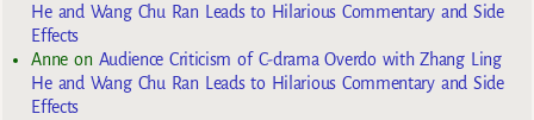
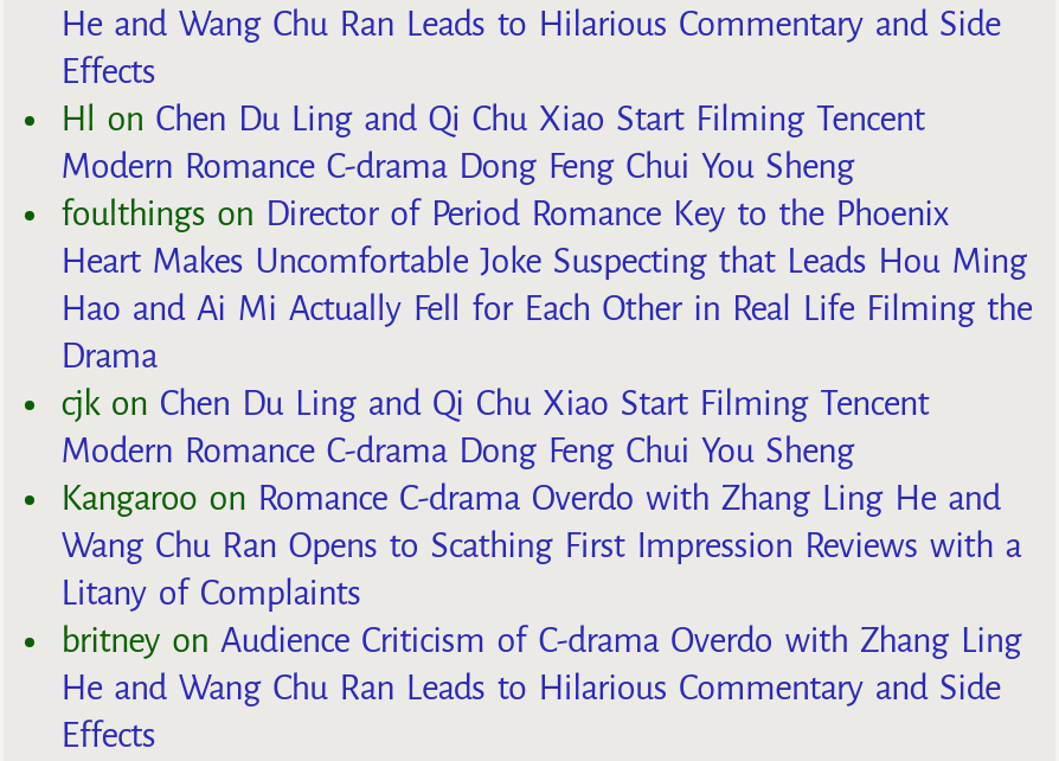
- Anne on Audience Criticism of C-drama Overdo with Zhang Ling
+ Hl on Chen Du Ling and Qi Chu Xiao Start Filming Tencent
+ Modern Romance C-drama Dong Feng Chui You Sheng
+ foulthings on Director of Period Romance Key to the Phoenix
+ Heart Makes Uncomfortable Joke Suspecting that Leads Hou Ming
+ Hao and Ai Mi Actually Fell for Each Other in Real Life Filming the
+ Drama
+ cjk on Chen Du Ling and Qi Chu Xiao Start Filming Tencent
+ Modern Romance C-drama Dong Feng Chui You Sheng
+ Kangaroo on Romance C-drama Overdo with Zhang Ling He and
+ Wang Chu Ran Opens to Scathing First Impression Reviews with a
+ Litany of Complaints
+ britney on Audience Criticism of C-drama Overdo with Zhang Ling
